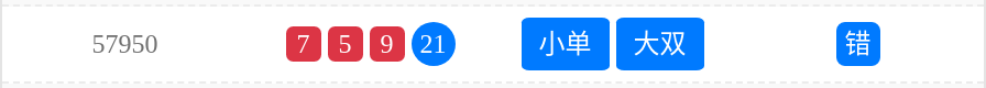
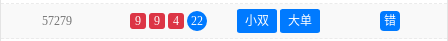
- 57950
- 7
- 5
+ 57279

- 21
- 小单
- 大双
+ 9
+ 4
+ 22
+ 小双
+ 大单
